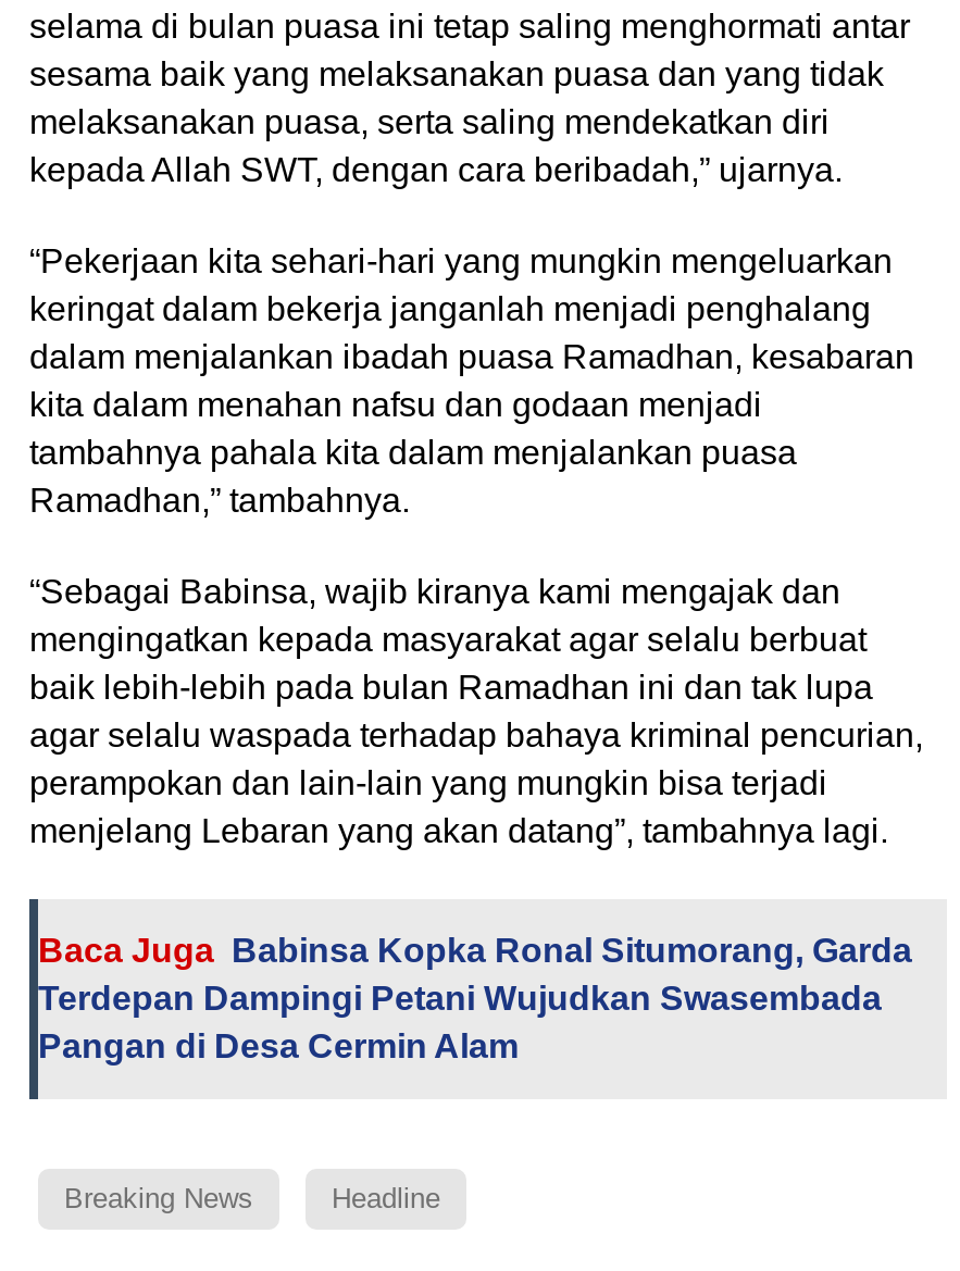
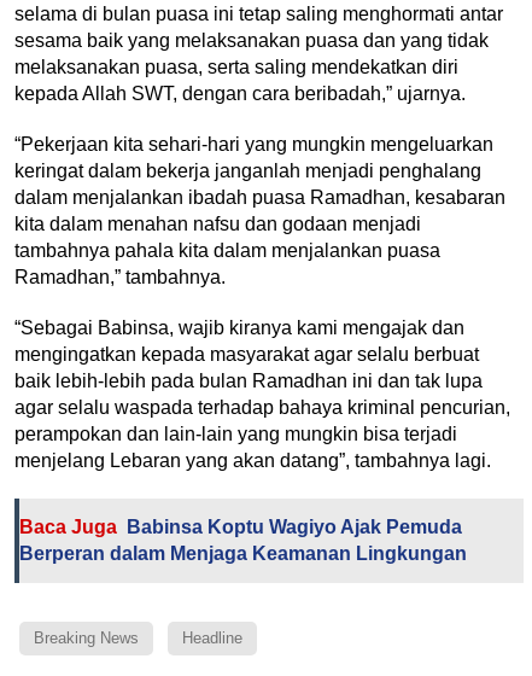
- Baca Juga Babinsa Kopka Ronal Situmorang, Garda
- Terdepan Dampingi Petani Wujudkan Swasembada
- Pangan di Desa Cermin Alam
+ Baca Juga Babinsa Koptu Wagiyo Ajak Pemuda
+ Berperan dalam Menjaga Keamanan Lingkungan
